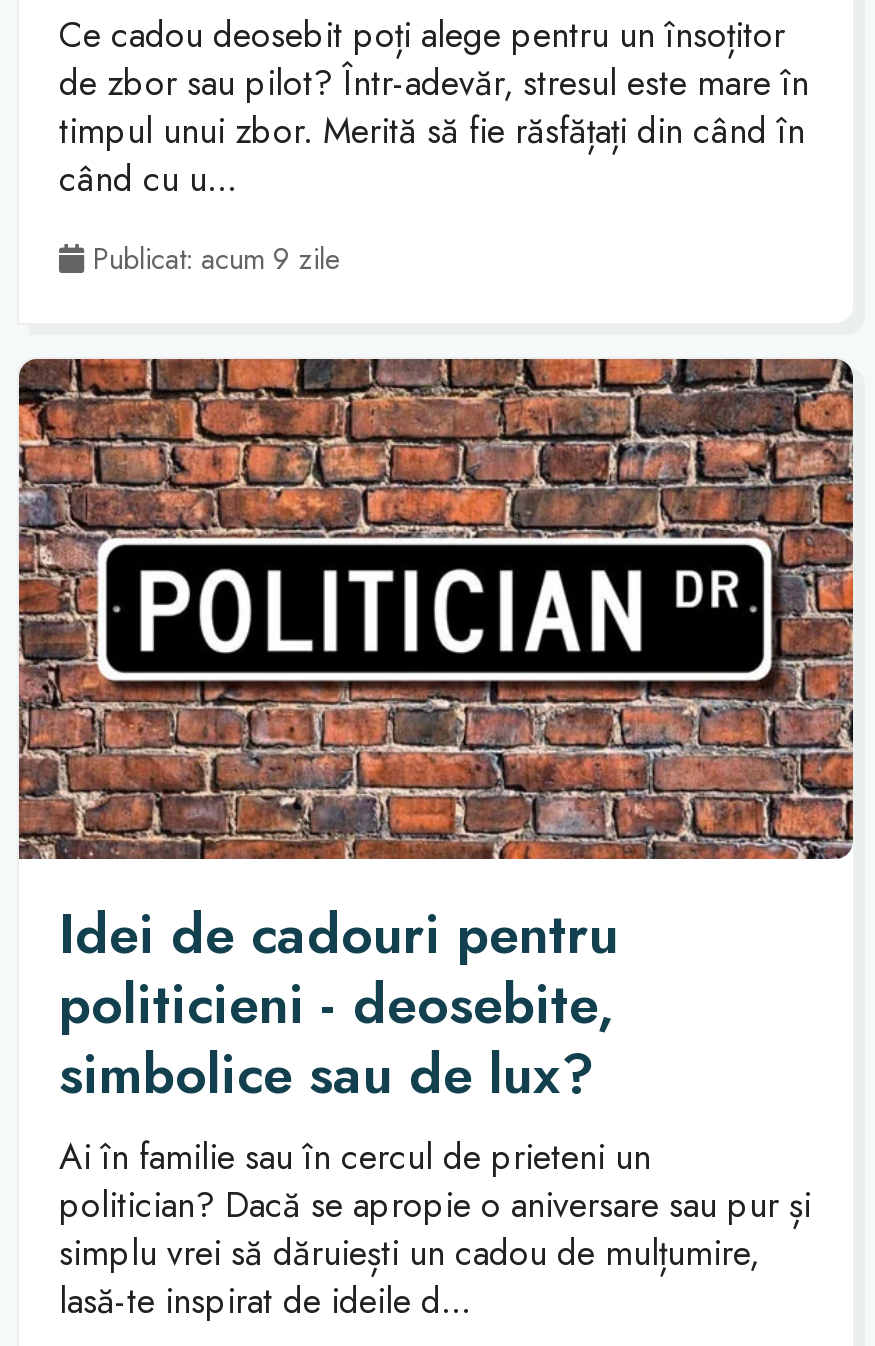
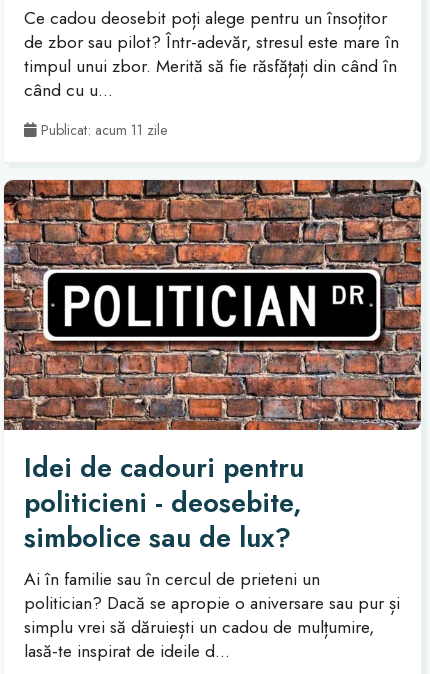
- Publicat: acum 9 zile
+ Publicat: acum 11 zile
